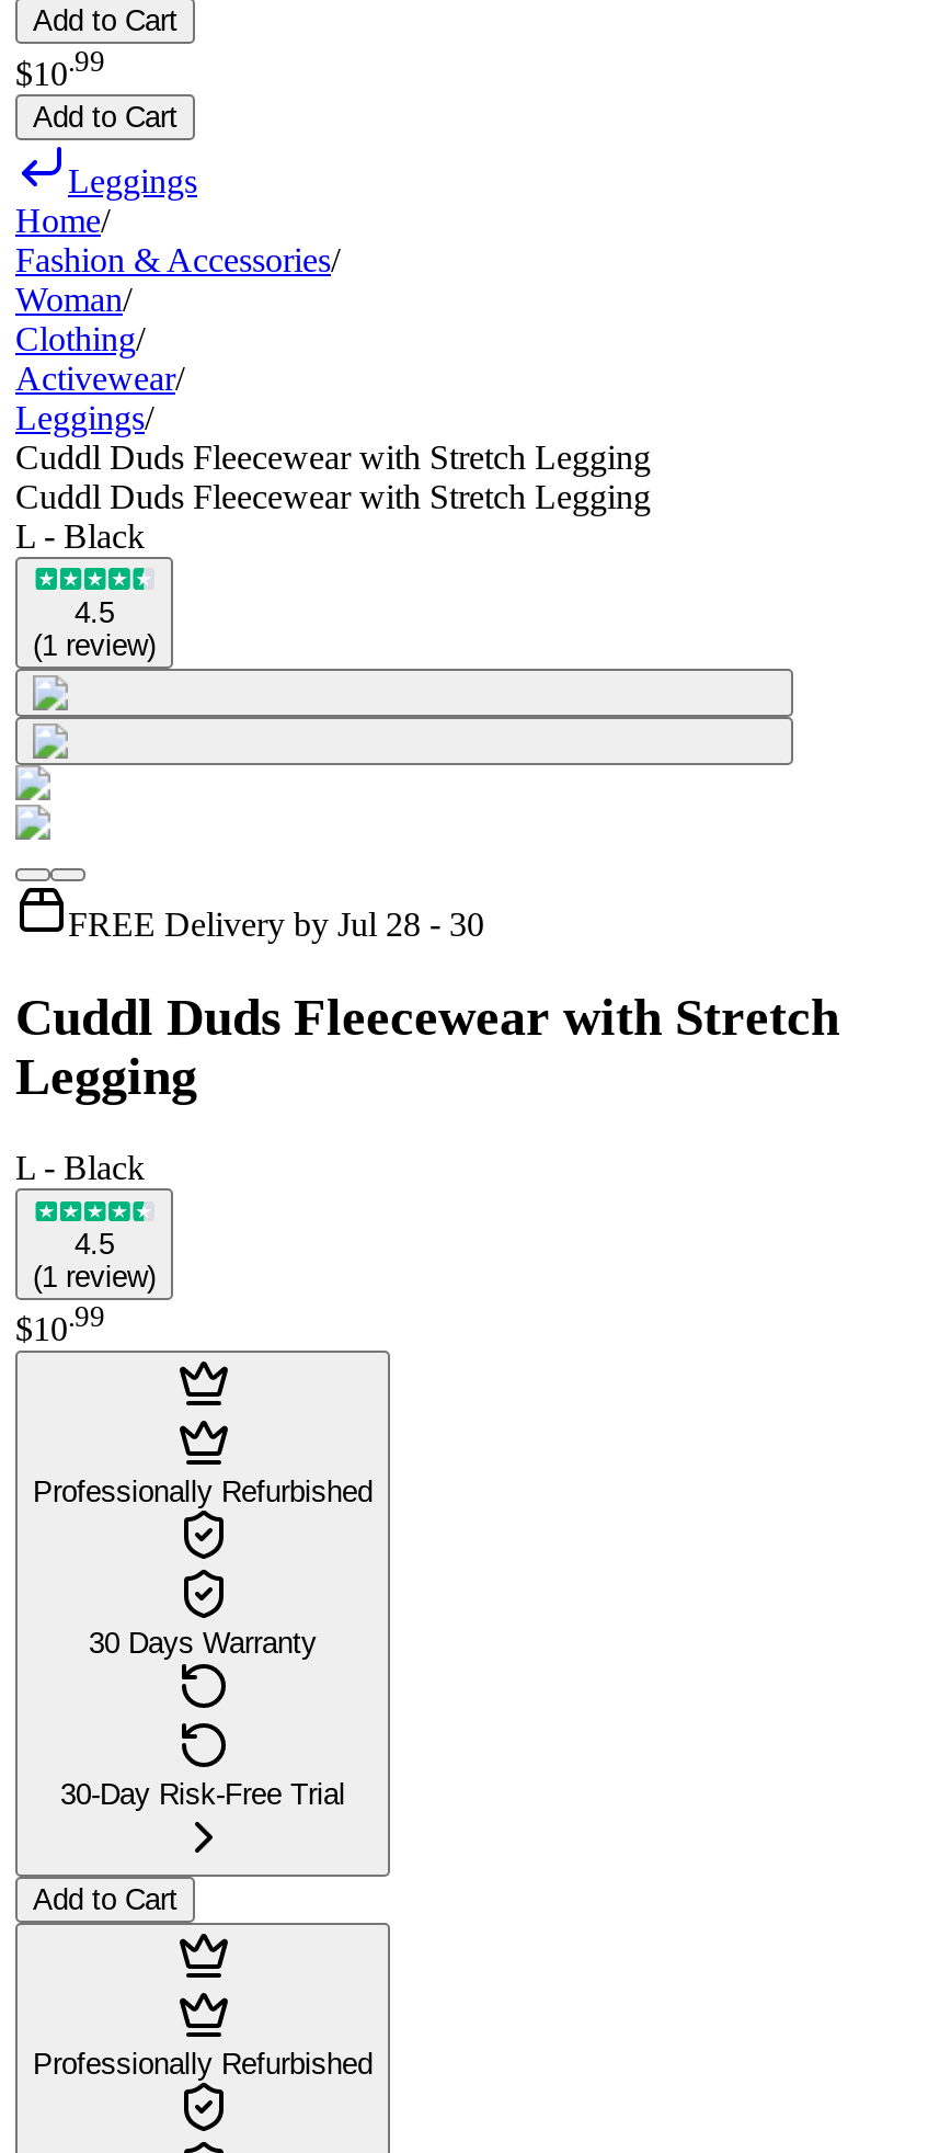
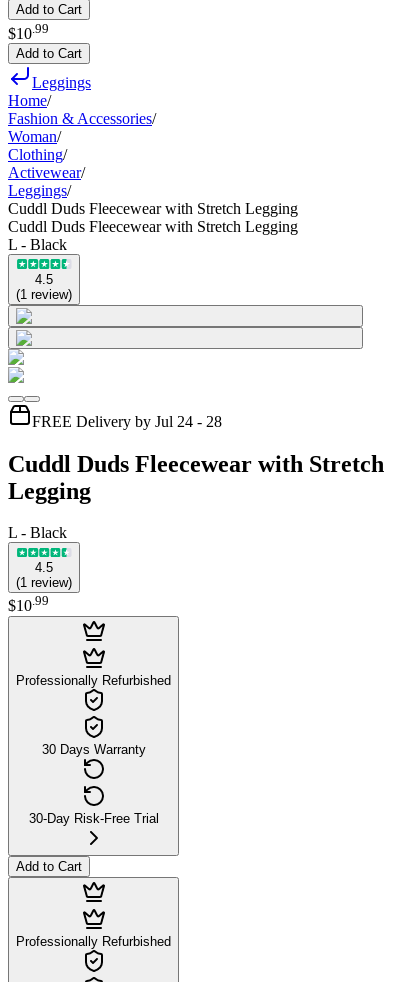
- FREE Delivery by Jul 28 - 30
+ FREE Delivery by Jul 24 - 28
